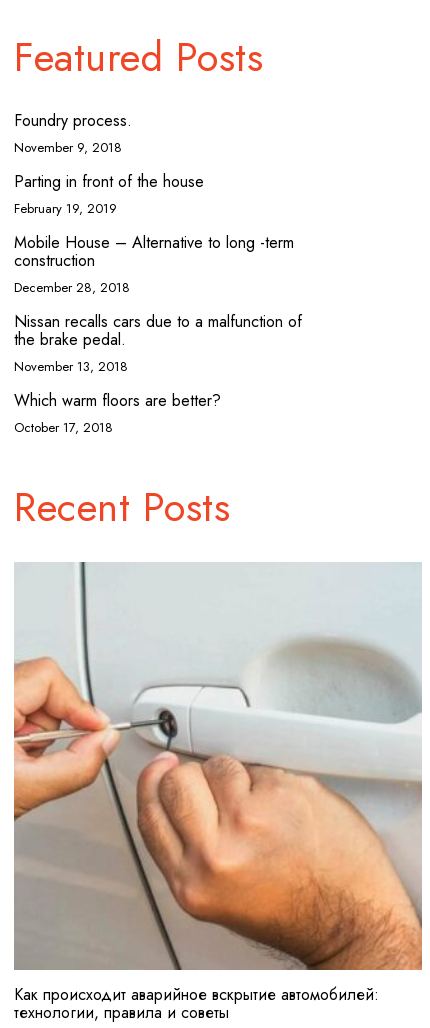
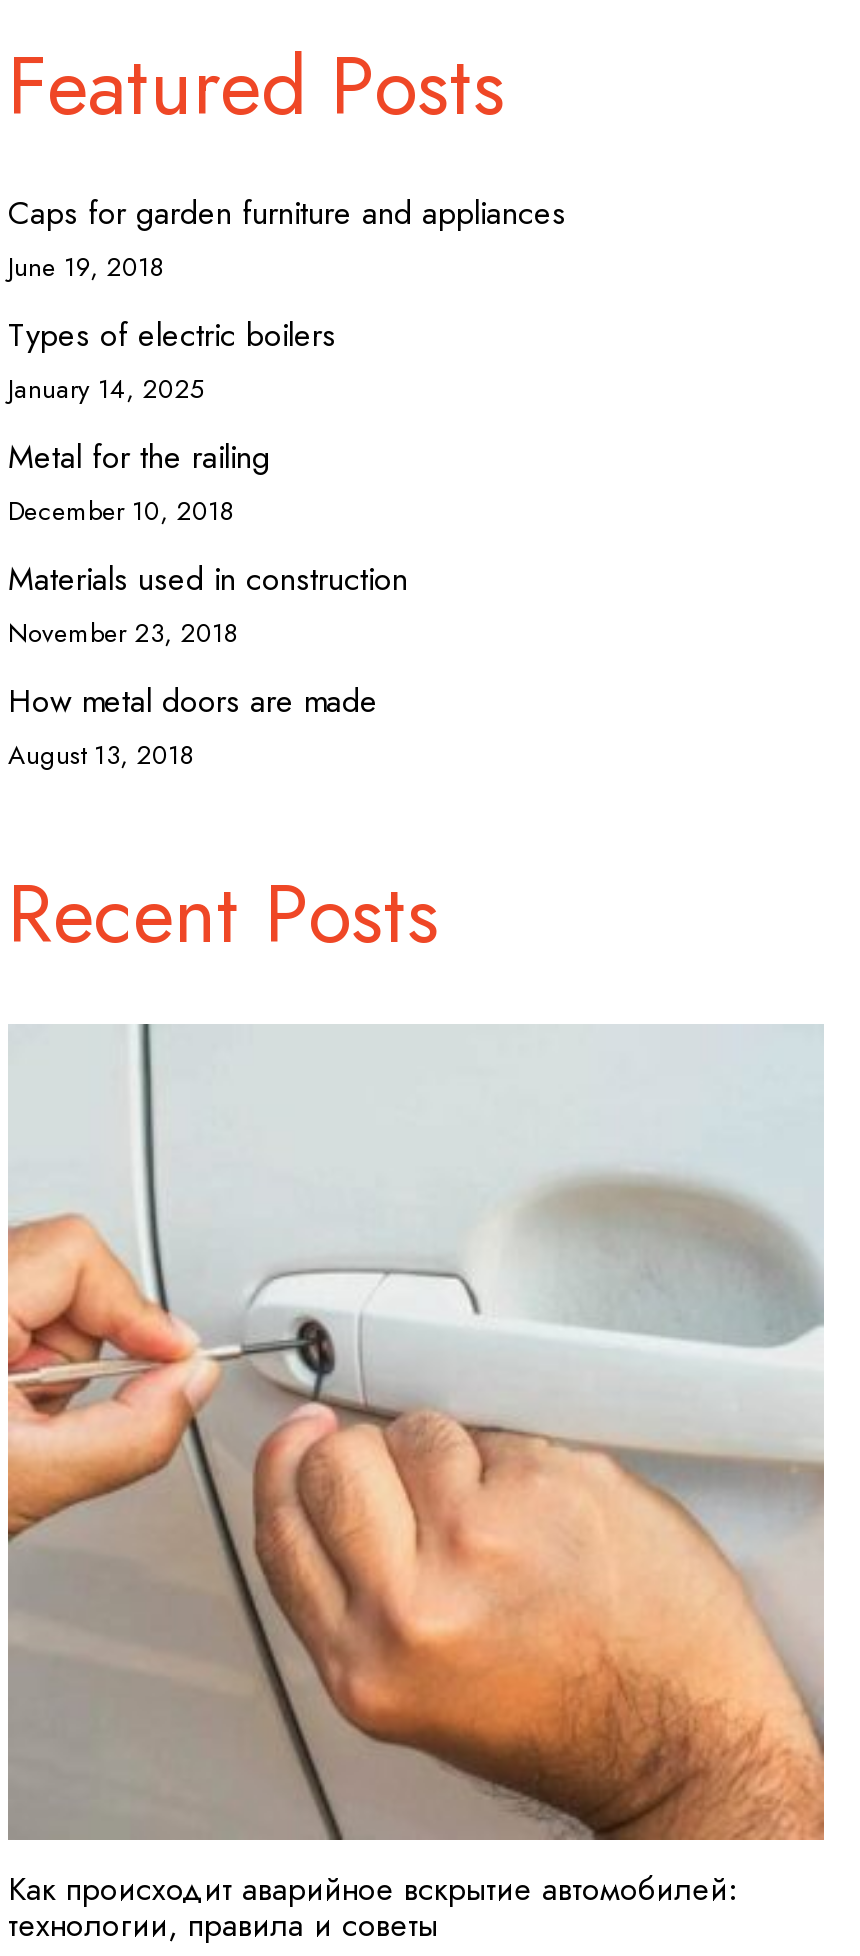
- Foundry process.
- November 9, 2018
+ Caps for garden furniture and appliances
+ June 19, 2018

- Parting in front of the house
- February 19, 2019
+ Types of electric boilers
+ January 14, 2025

- Mobile House – Alternative to long -term
- construction
- December 28, 2018
+ Metal for the railing
+ December 10, 2018

- Nissan recalls cars due to a malfunction of
- the brake pedal.
- November 13, 2018
+ Materials used in construction
+ November 23, 2018

- Which warm floors are better?
- October 17, 2018
+ How metal doors are made
+ August 13, 2018
